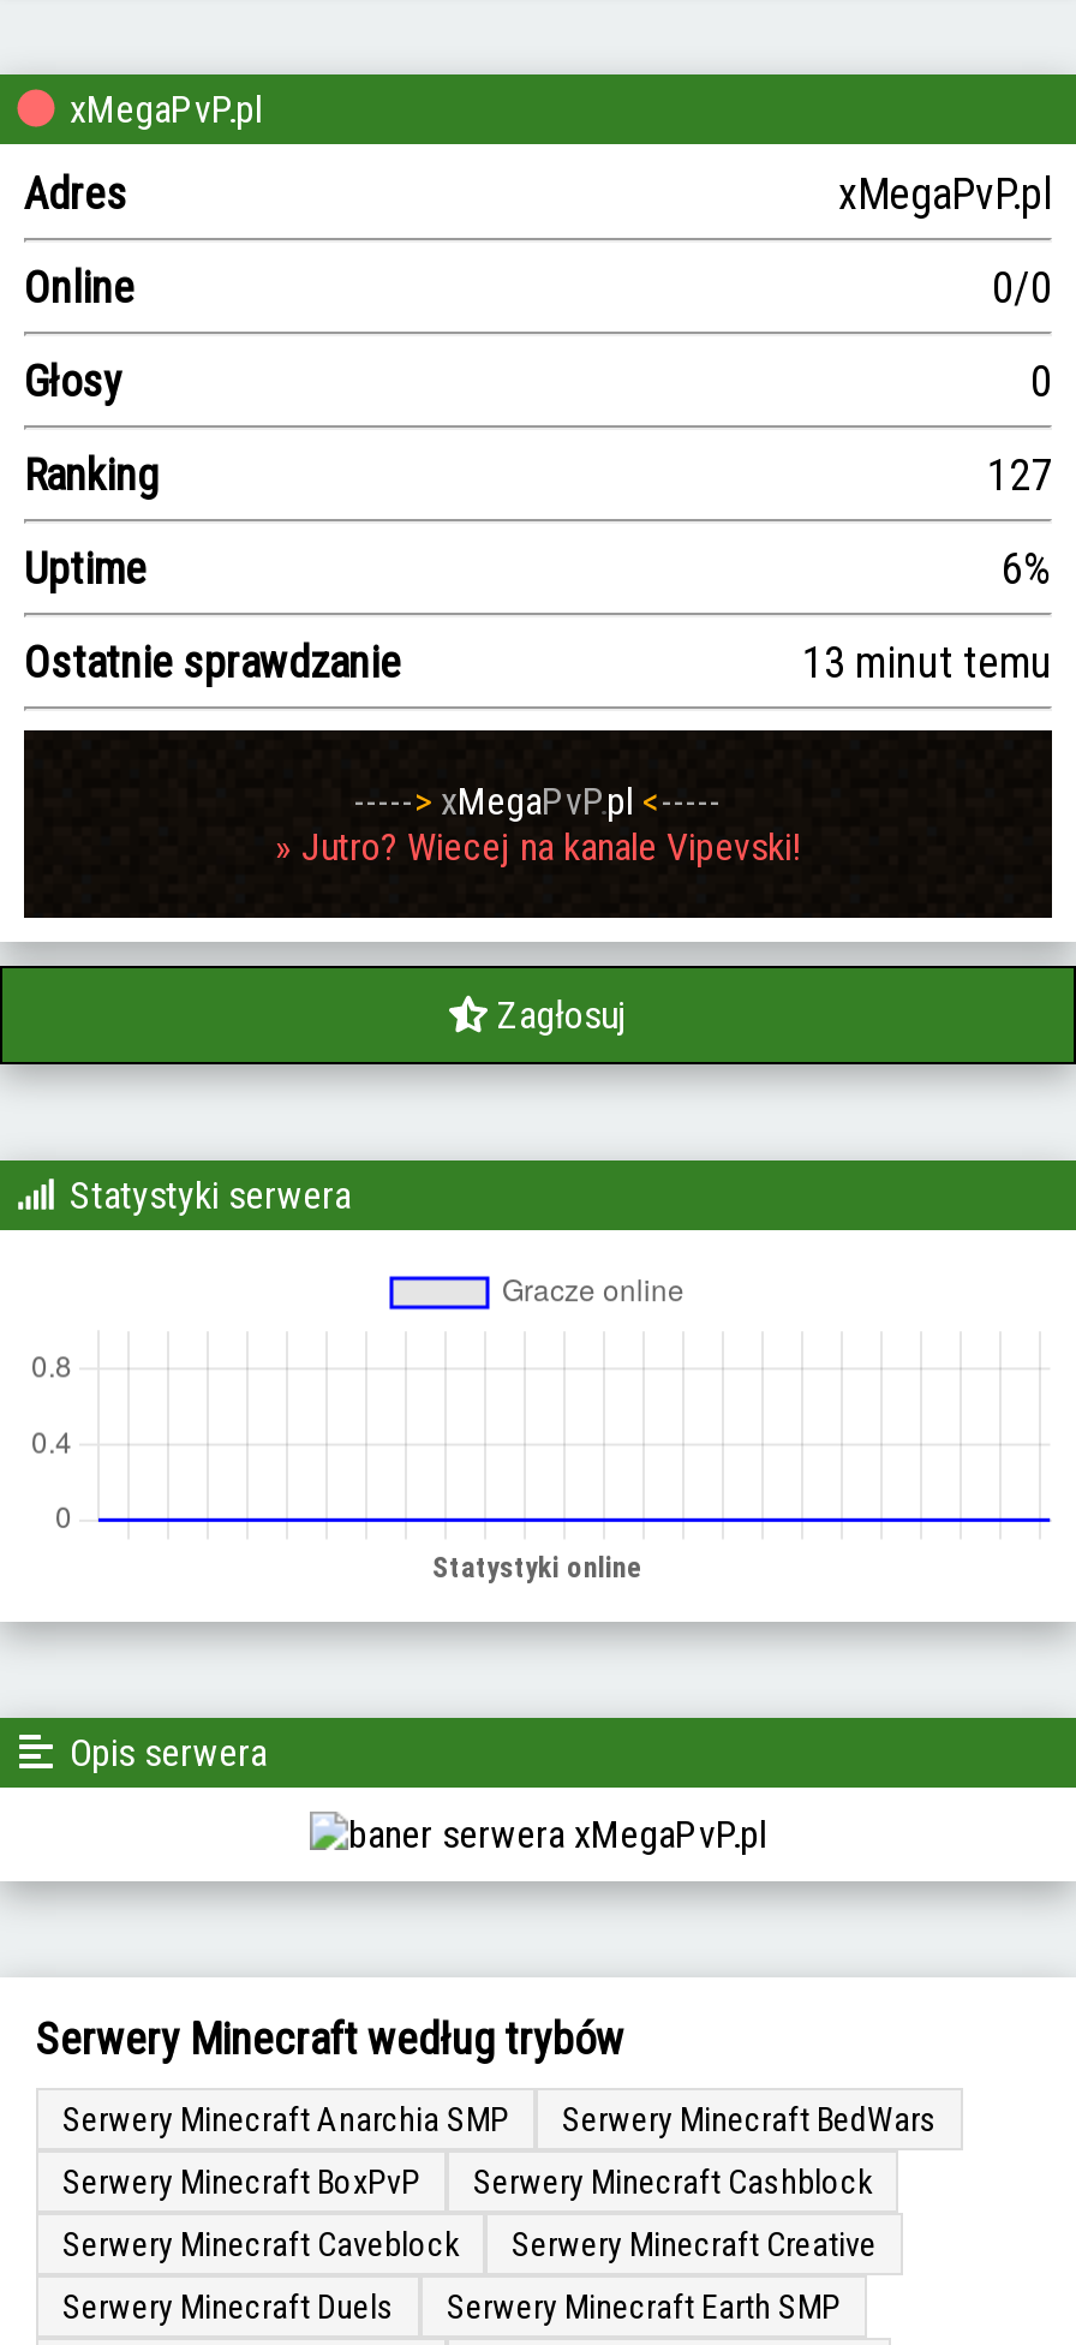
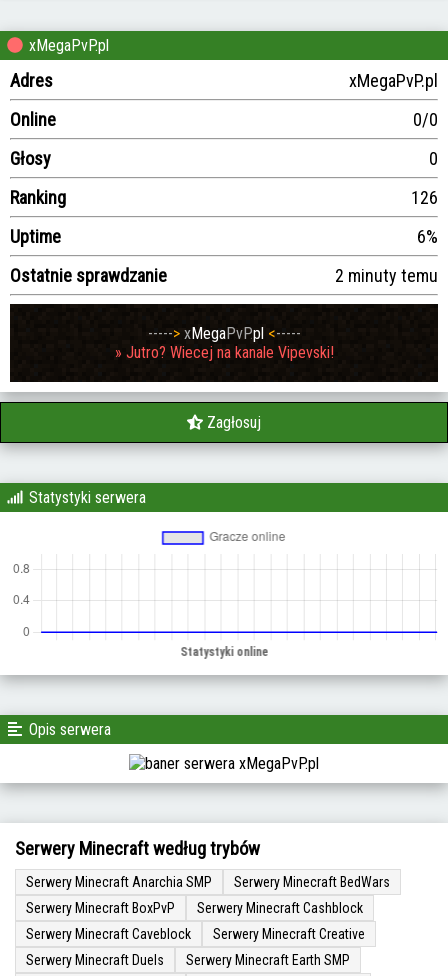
- 127
+ 126

- 13 minut temu
+ 2 minuty temu
